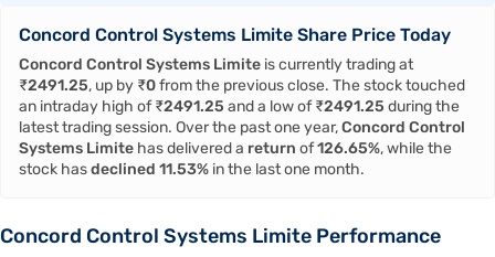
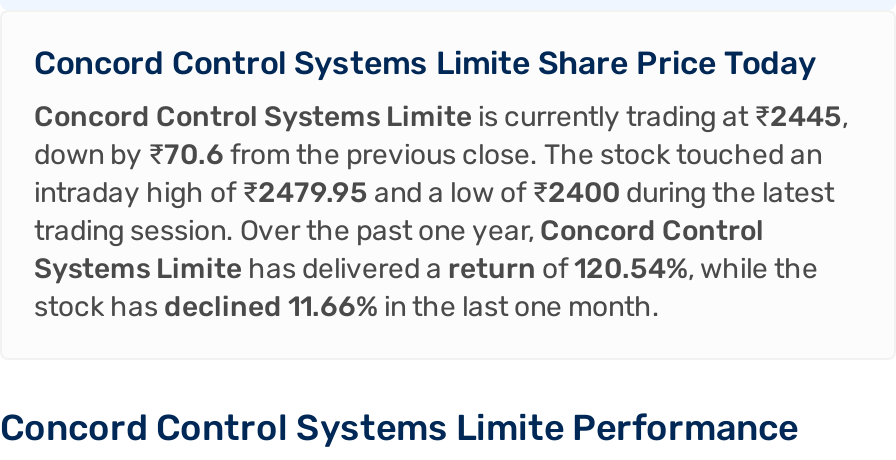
- Concord Control Systems Limite is currently trading at
- ₹2491.25, up by ₹0 from the previous close. The stock touched
- an intraday high of ₹2491.25 and a low of ₹2491.25 during the
- latest trading session. Over the past one year, Concord Control
- Systems Limite has delivered a return of 126.65%, while the
- stock has declined 11.53% in the last one month.
+ Concord Control Systems Limite is currently trading at ₹2445,
+ down by ₹70.6 from the previous close. The stock touched an
+ intraday high of ₹2479.95 and a low of ₹2400 during the latest
+ trading session. Over the past one year, Concord Control
+ Systems Limite has delivered a return of 120.54%, while the
+ stock has declined 11.66% in the last one month.
